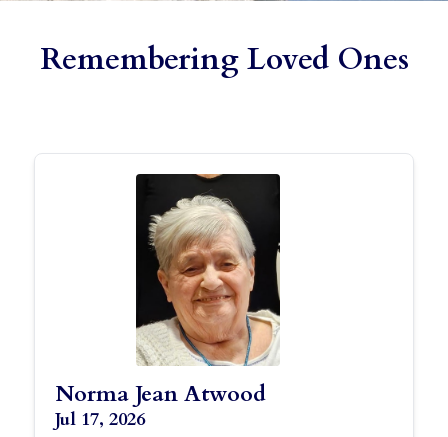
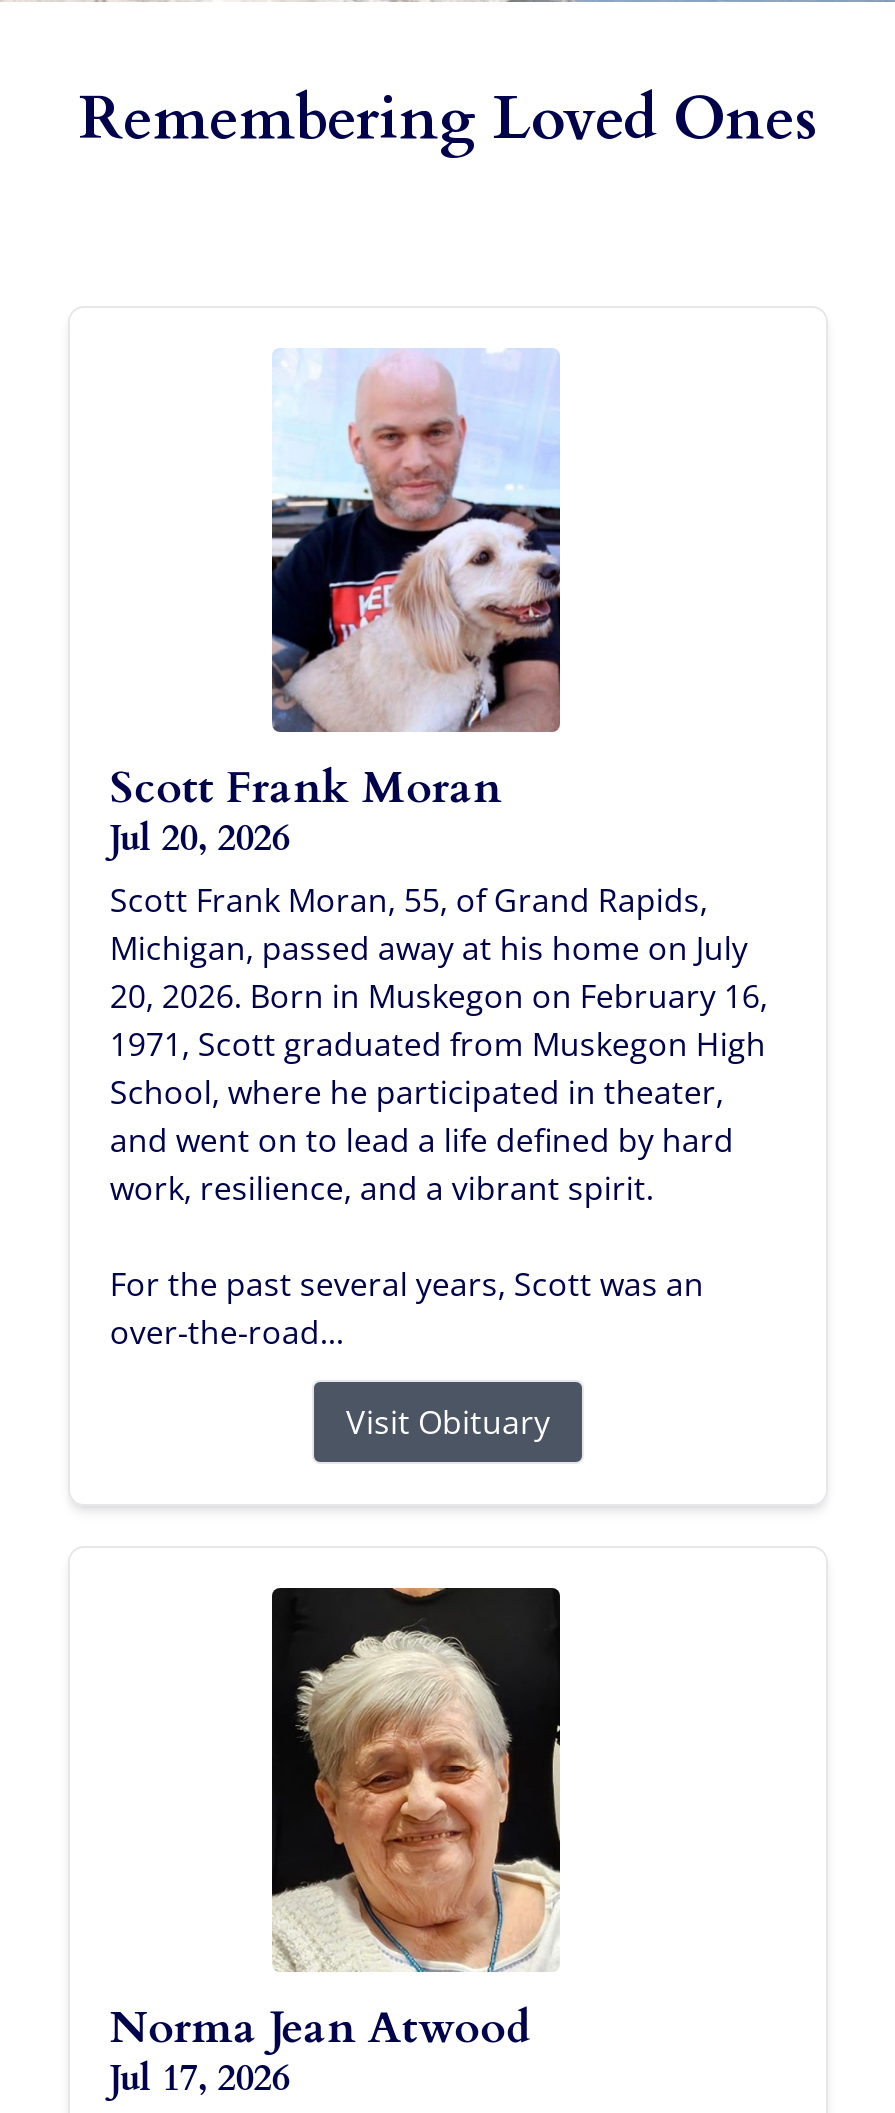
+ [image]
+ Scott Frank Moran
+ Jul 20, 2026
+ Scott Frank Moran, 55, of Grand Rapids,
+ Michigan, passed away at his home on July
+ 20, 2026. Born in Muskegon on February 16,
+ 1971, Scott graduated from Muskegon High
+ School, where he participated in theater,
+ and went on to lead a life defined by hard
+ work, resilience, and a vibrant spirit.
+ For the past several years, Scott was an
+ over-the-road...
+ Visit Obituary
